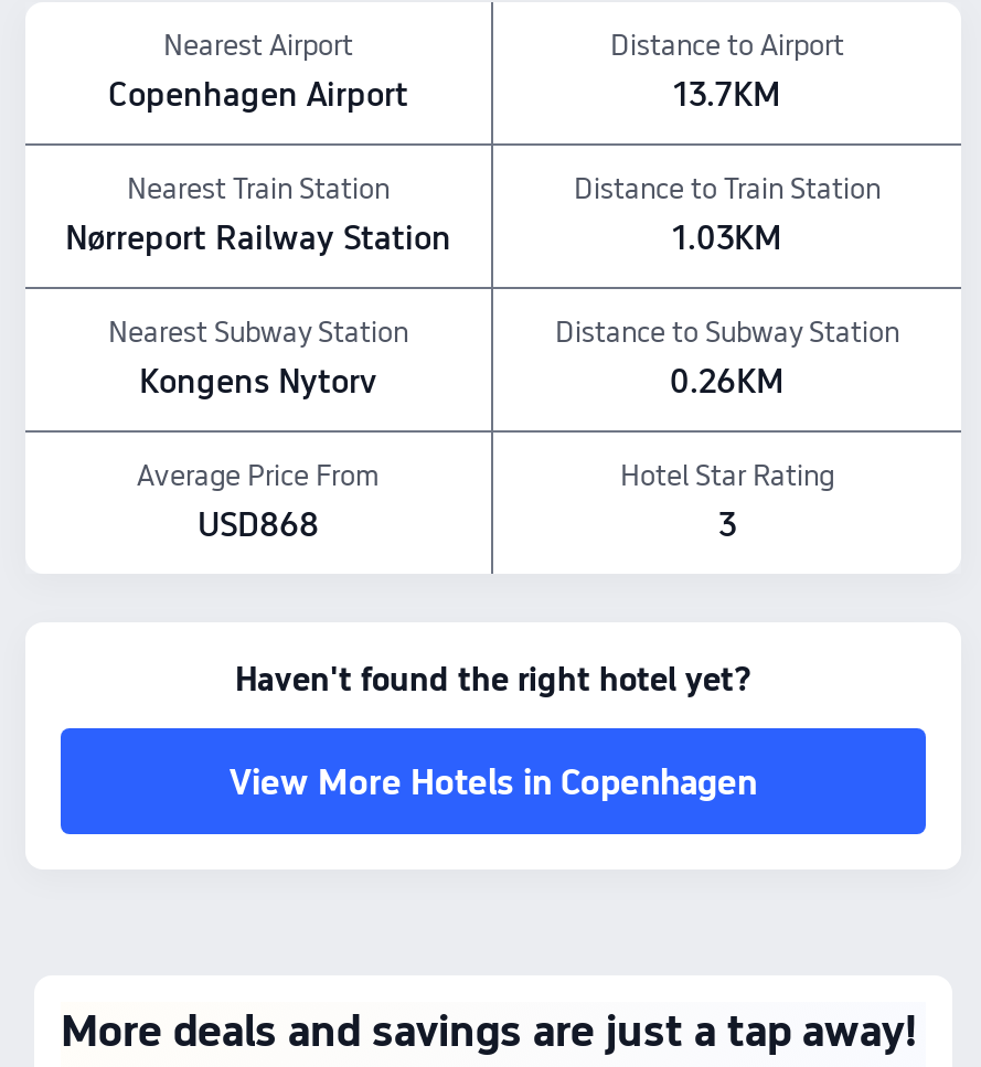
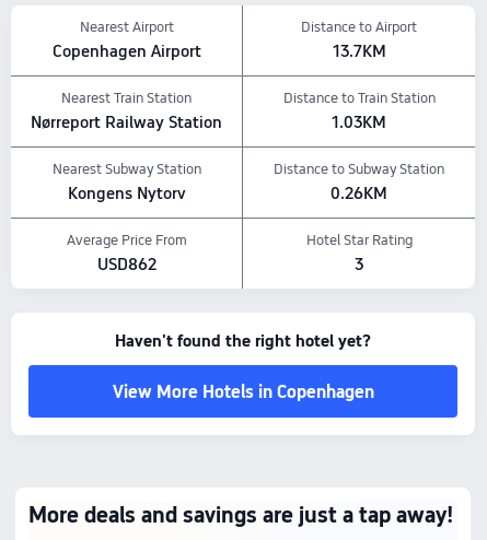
- USD868
+ USD862
